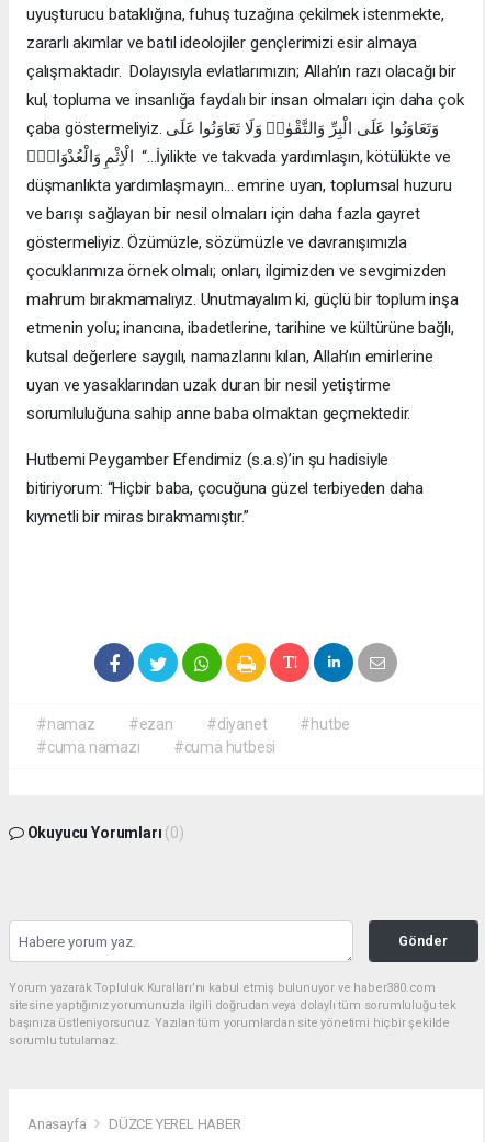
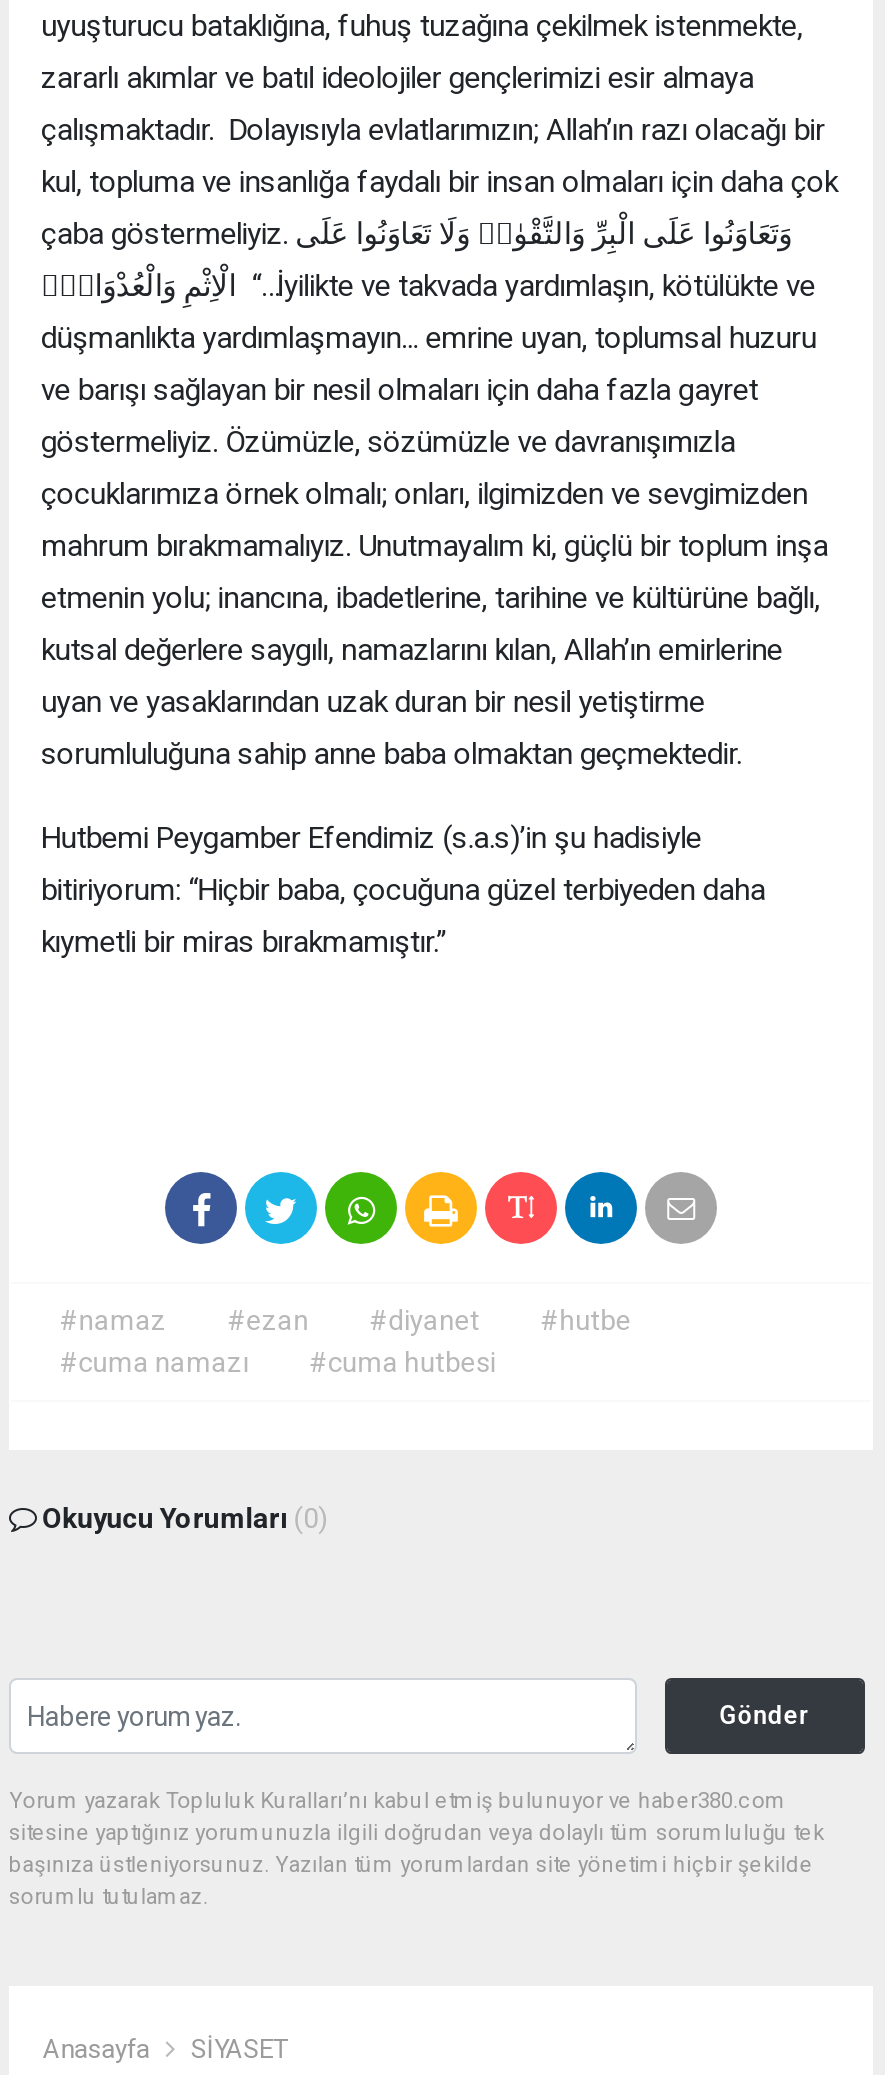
- DÜZCE YEREL HABER
+ SİYASET
